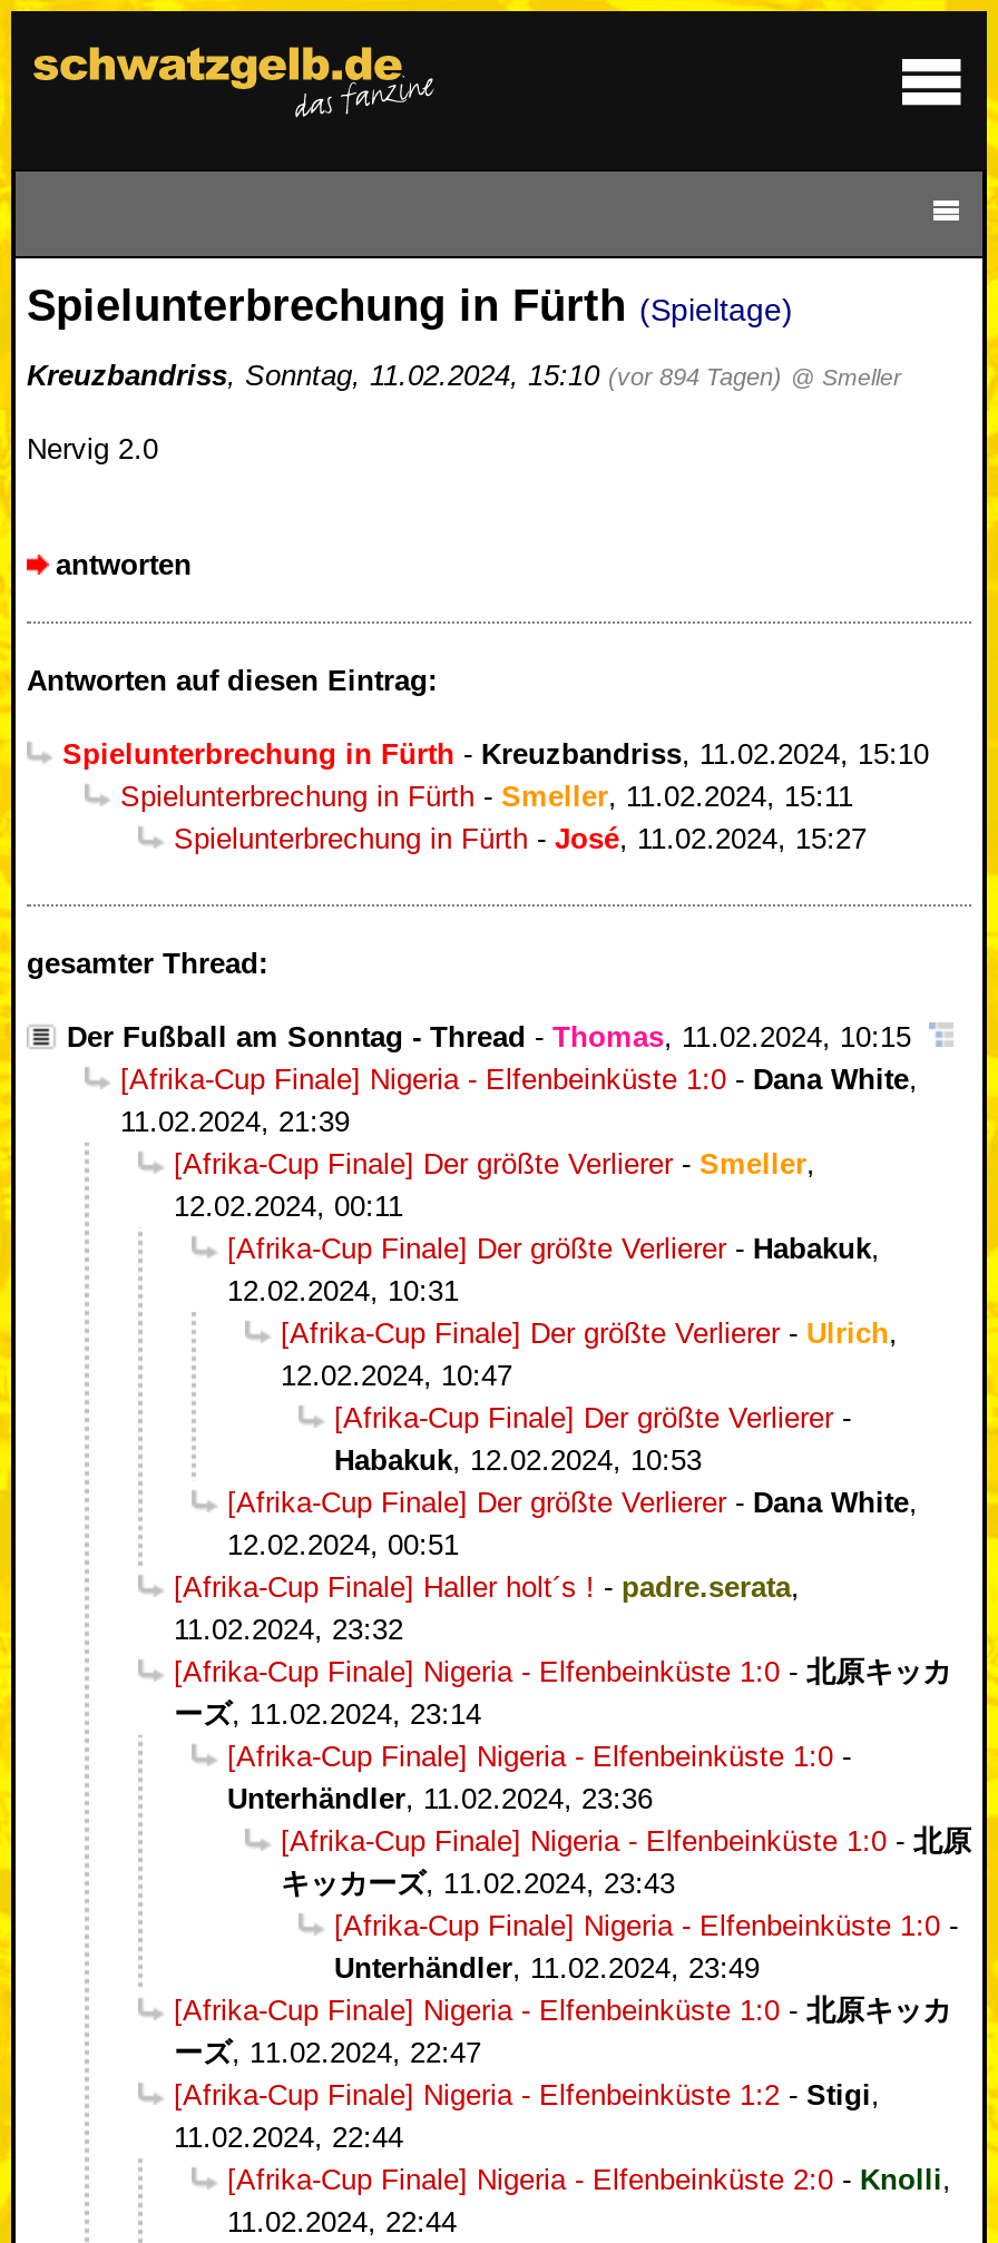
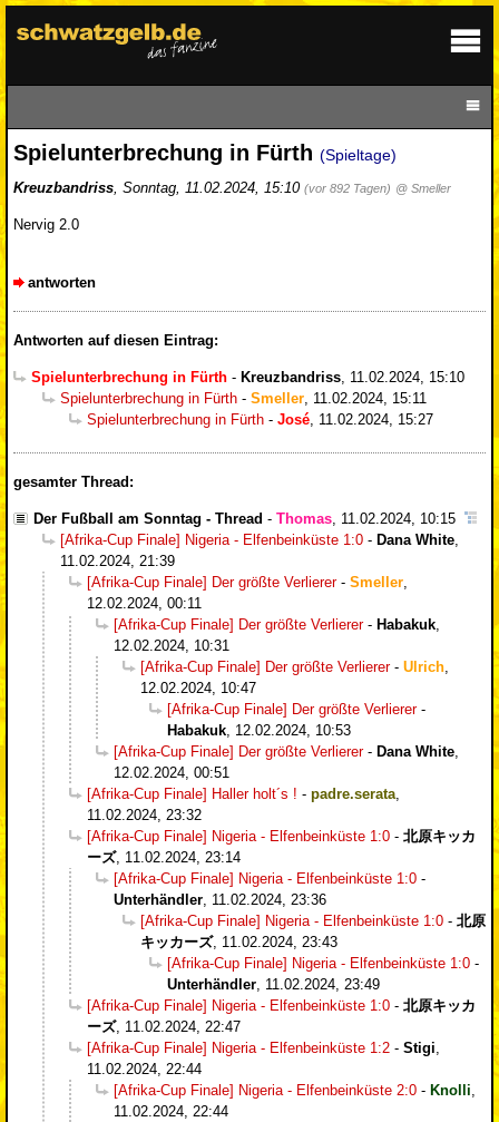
- Kreuzbandriss, Sonntag, 11.02.2024, 15:10 (vor 894 Tagen) @ Smeller
+ Kreuzbandriss, Sonntag, 11.02.2024, 15:10 (vor 892 Tagen) @ Smeller
